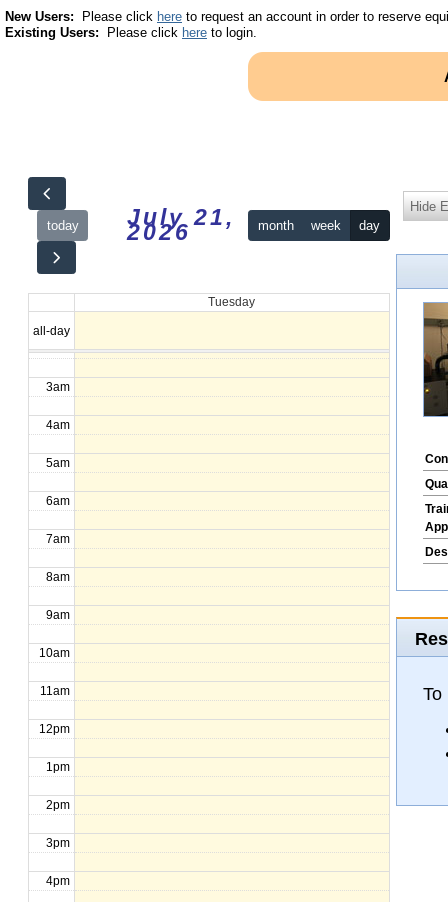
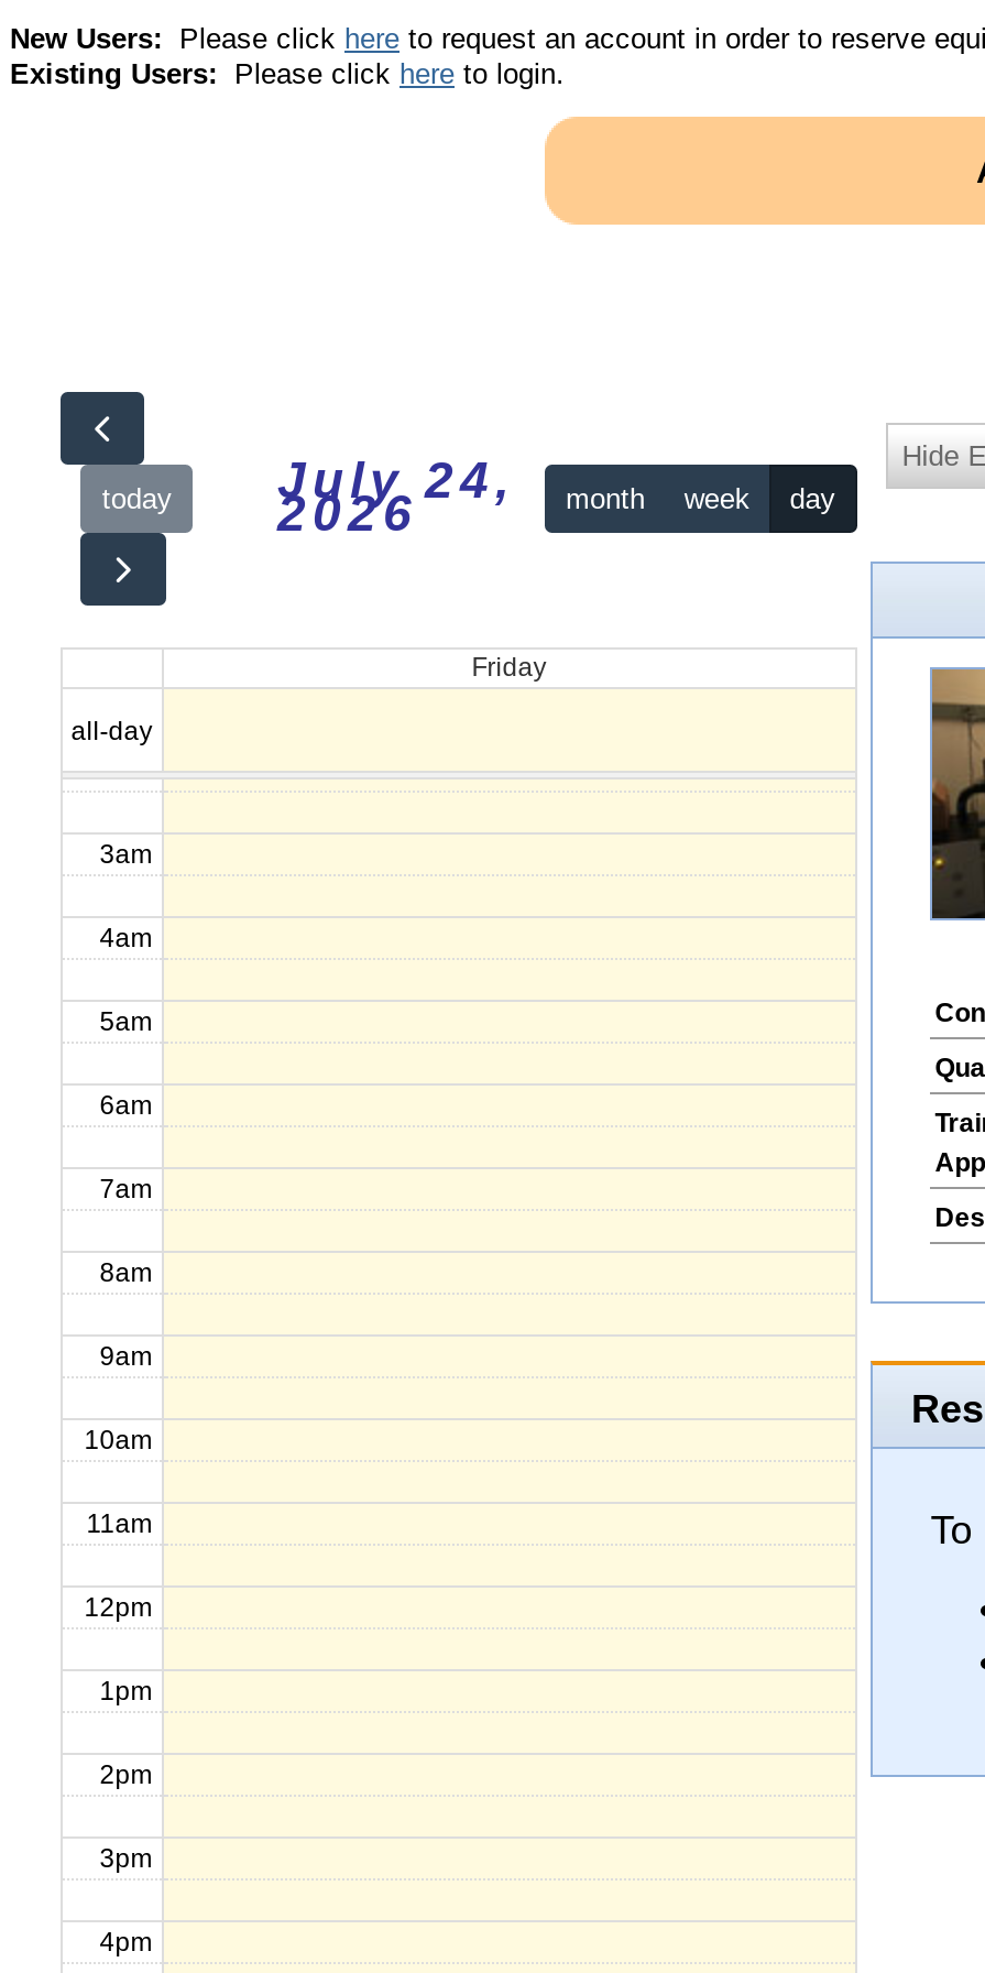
- July 21, month week day
+ July 24, month week day

- Tuesday
+ Friday
